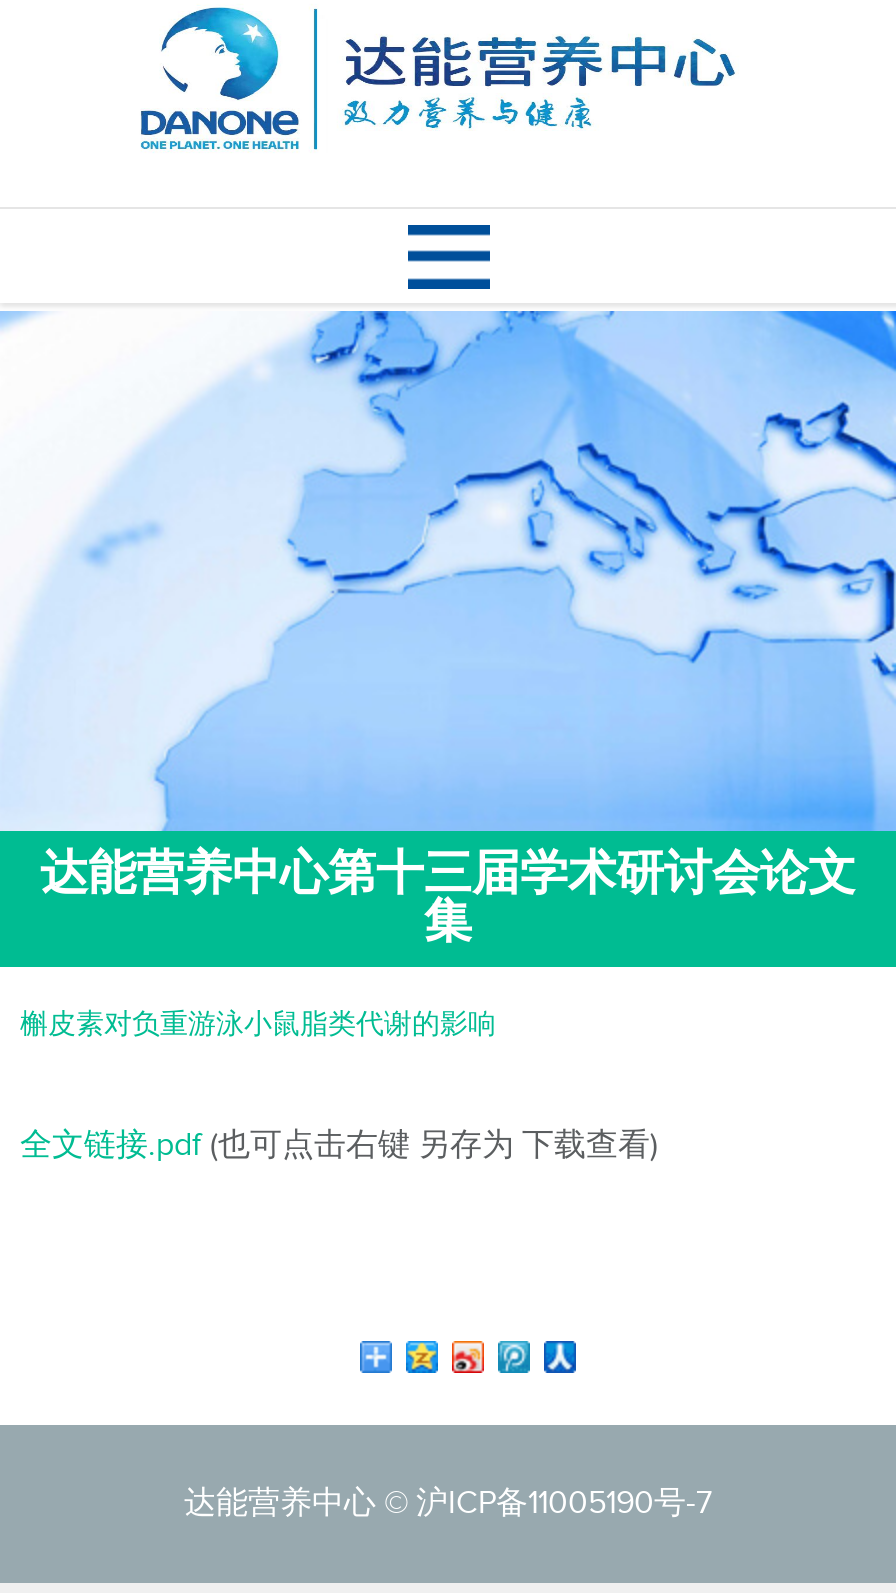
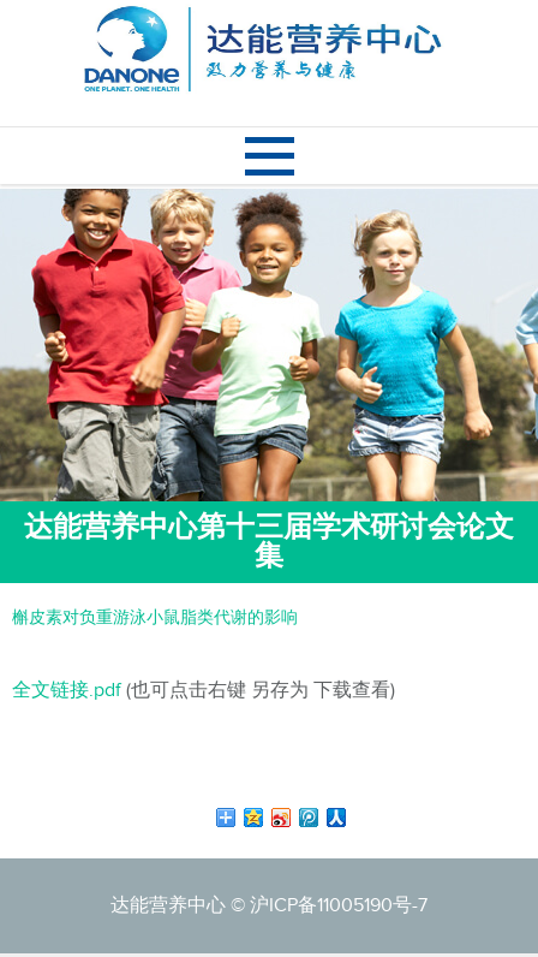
- [image]
+ [image]
